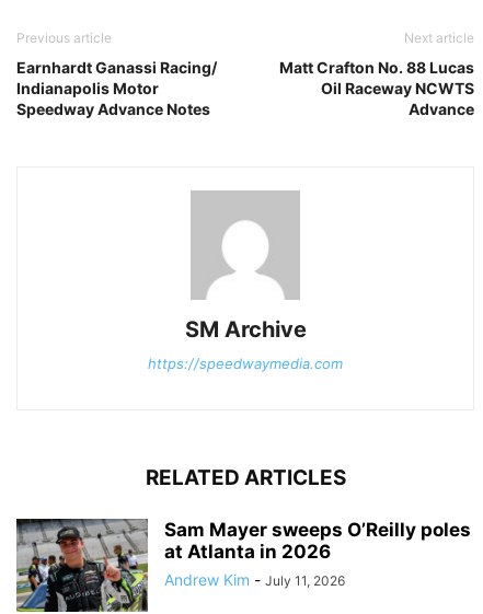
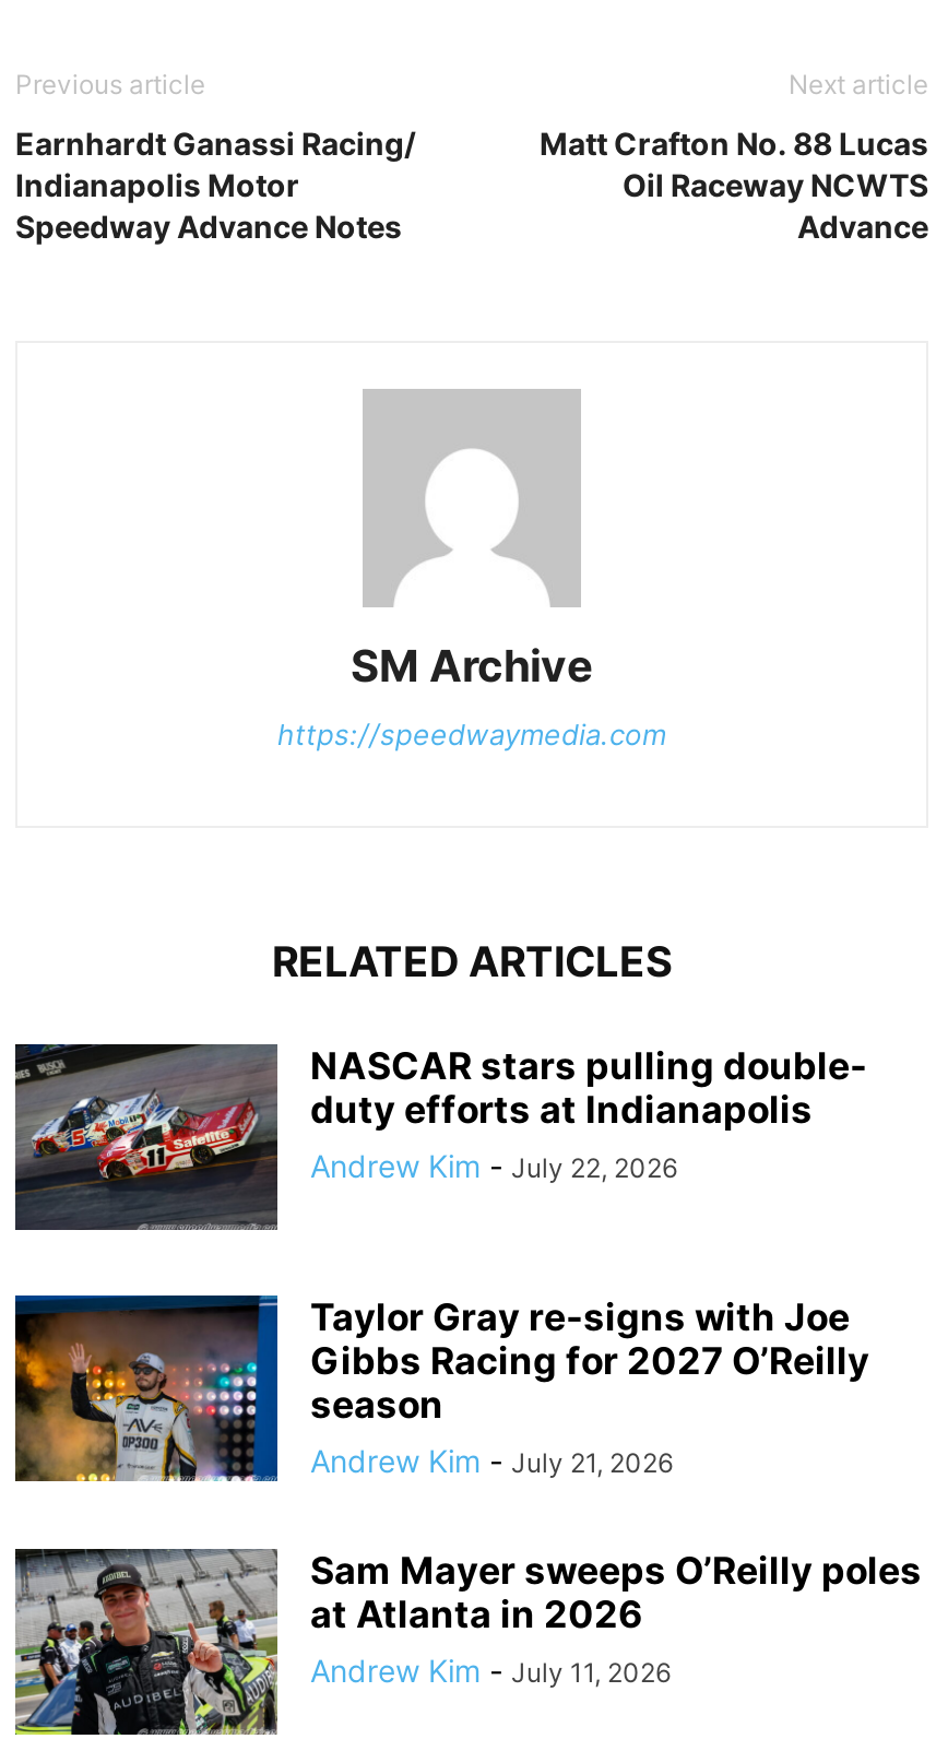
+ [image]
+ NASCAR stars pulling double-
+ duty efforts at Indianapolis
+ Andrew Kim - July 22, 2026

+ [image]
+ Taylor Gray re-signs with Joe
+ Gibbs Racing for 2027 O’Reilly
+ season
+ Andrew Kim - July 21, 2026
